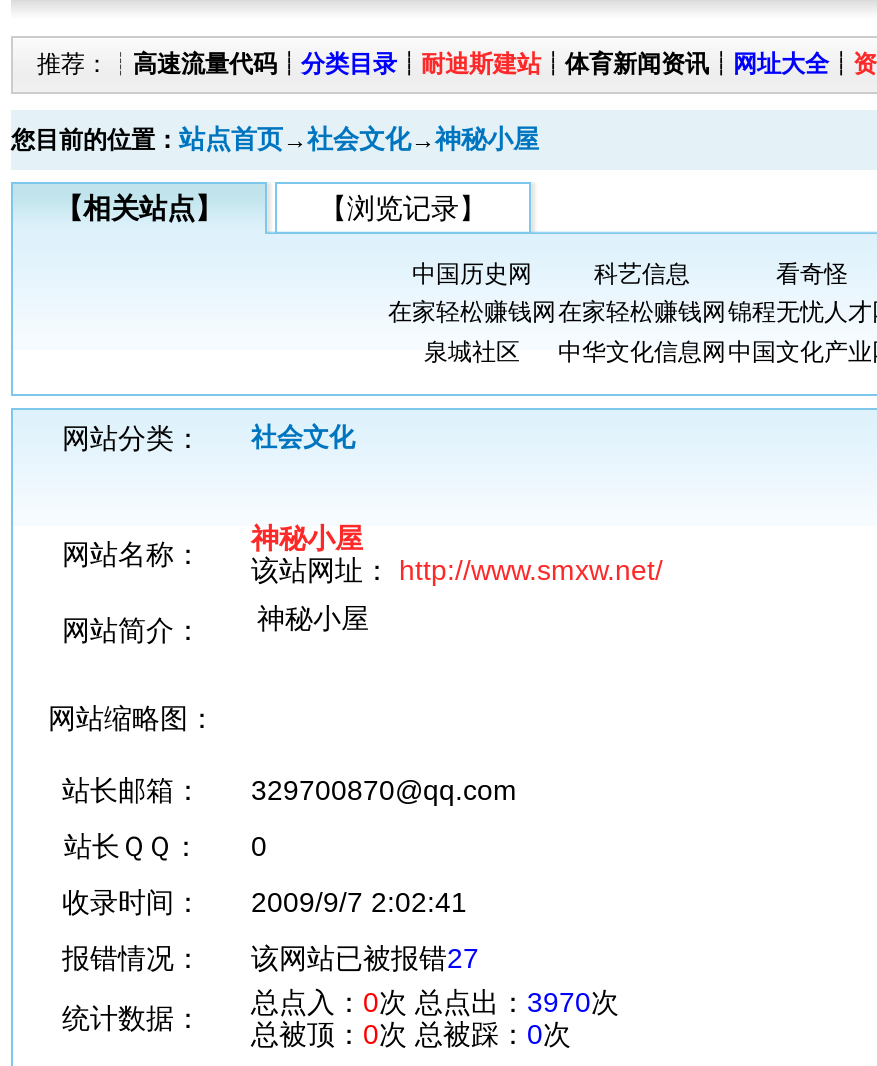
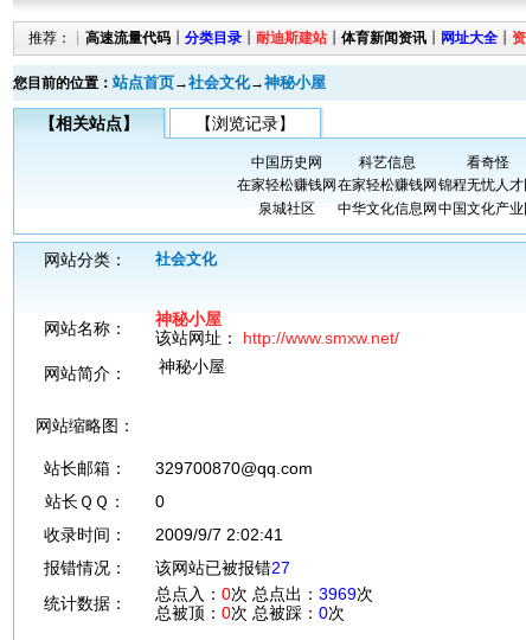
- 总点入：0次 总点出：3970次
+ 总点入：0次 总点出：3969次
